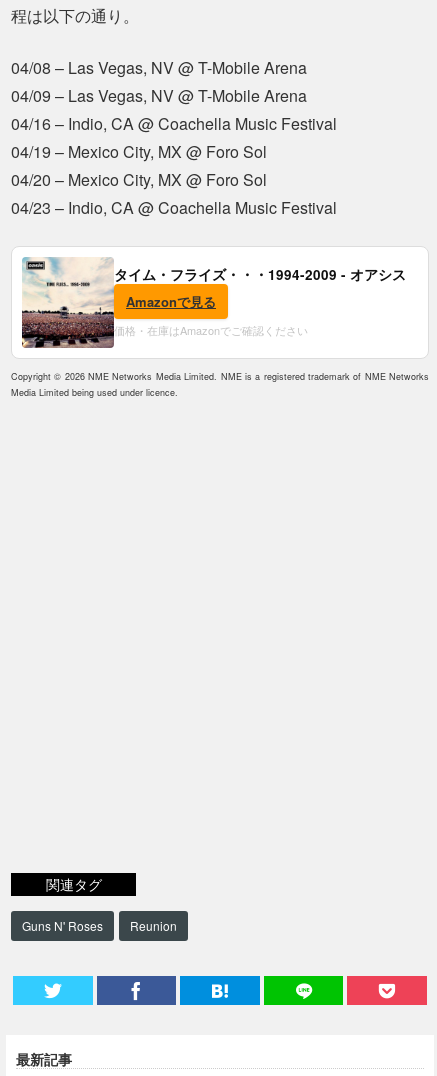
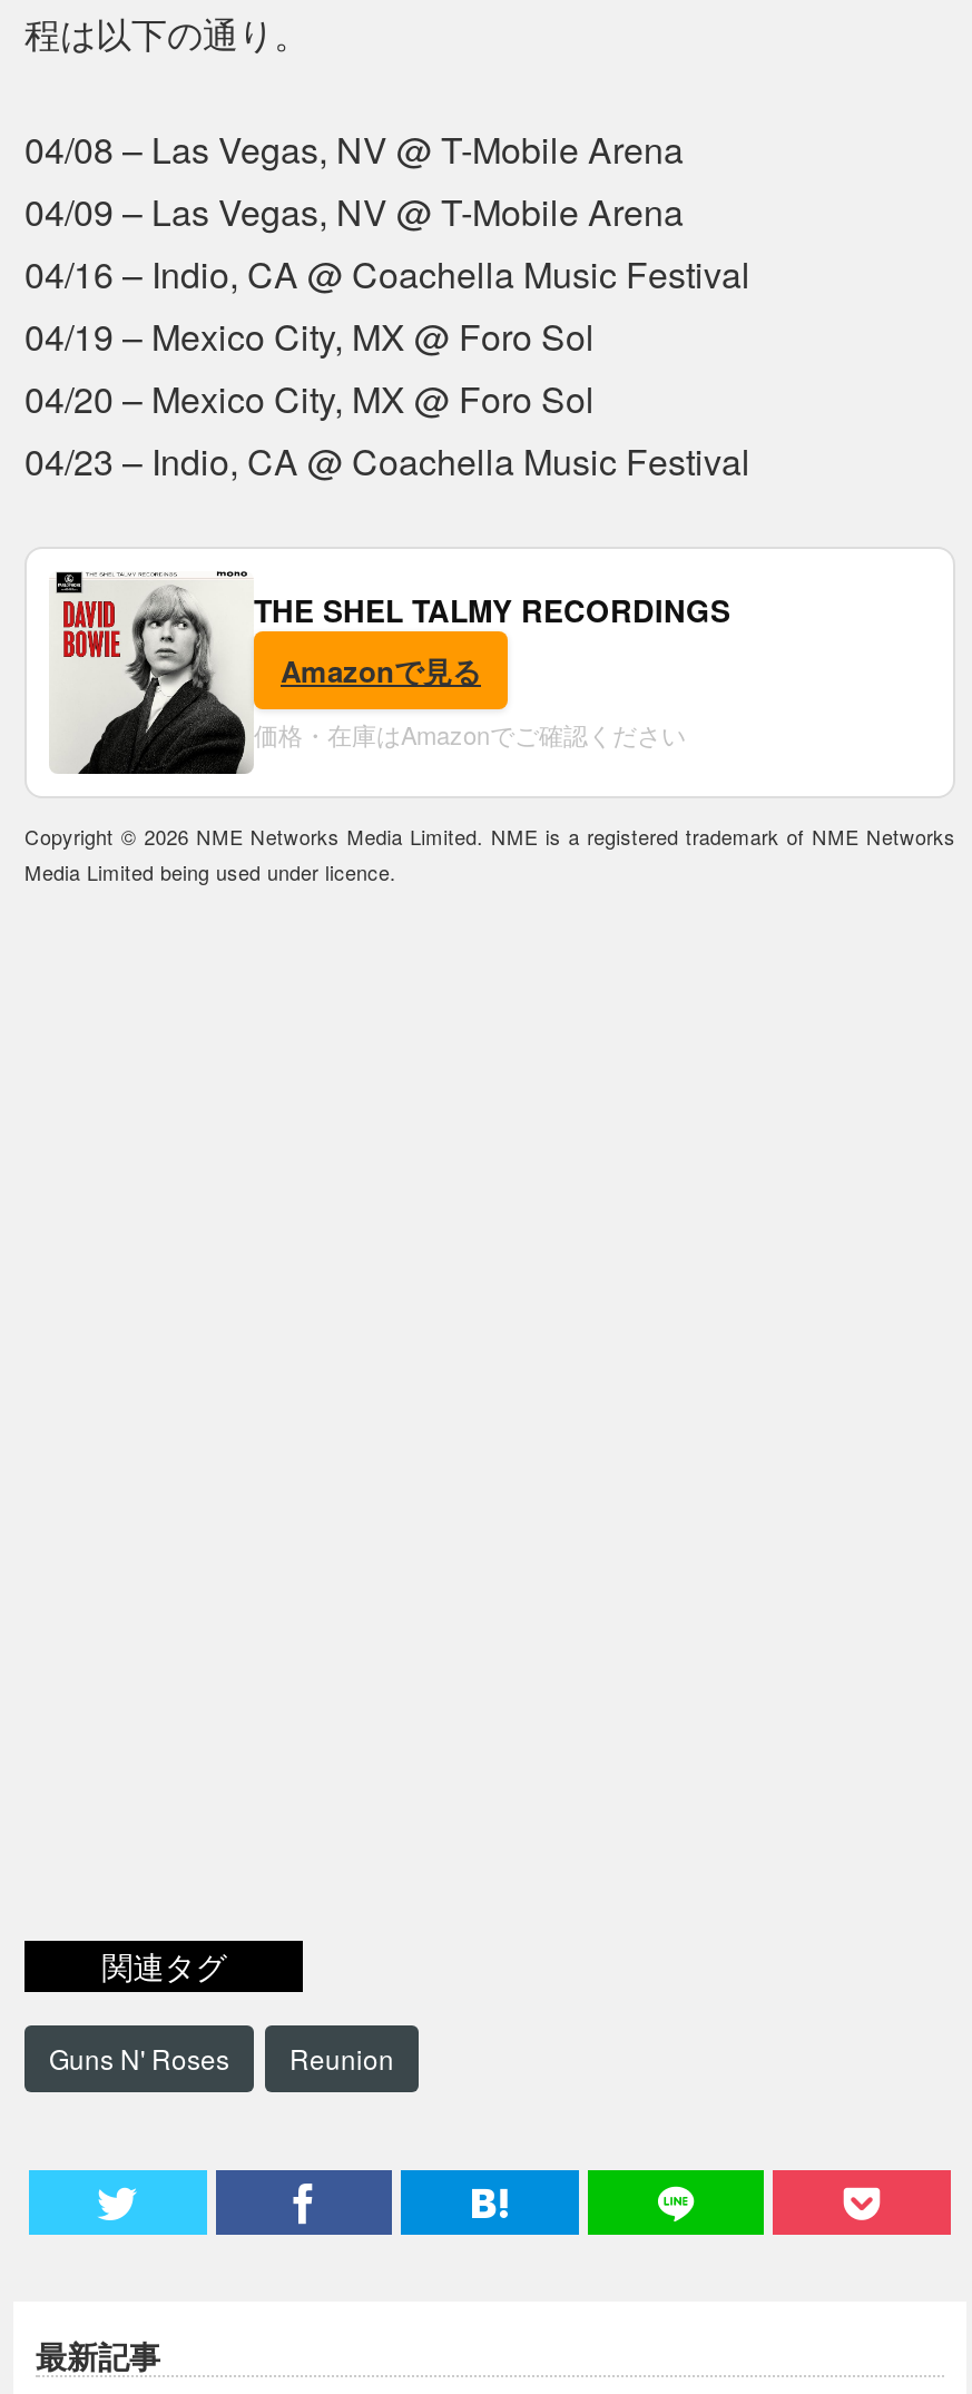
- [image]
- タイム・フライズ・・・1994-2009 - オアシス
+ [image]
+ THE SHEL TALMY RECORDINGS
